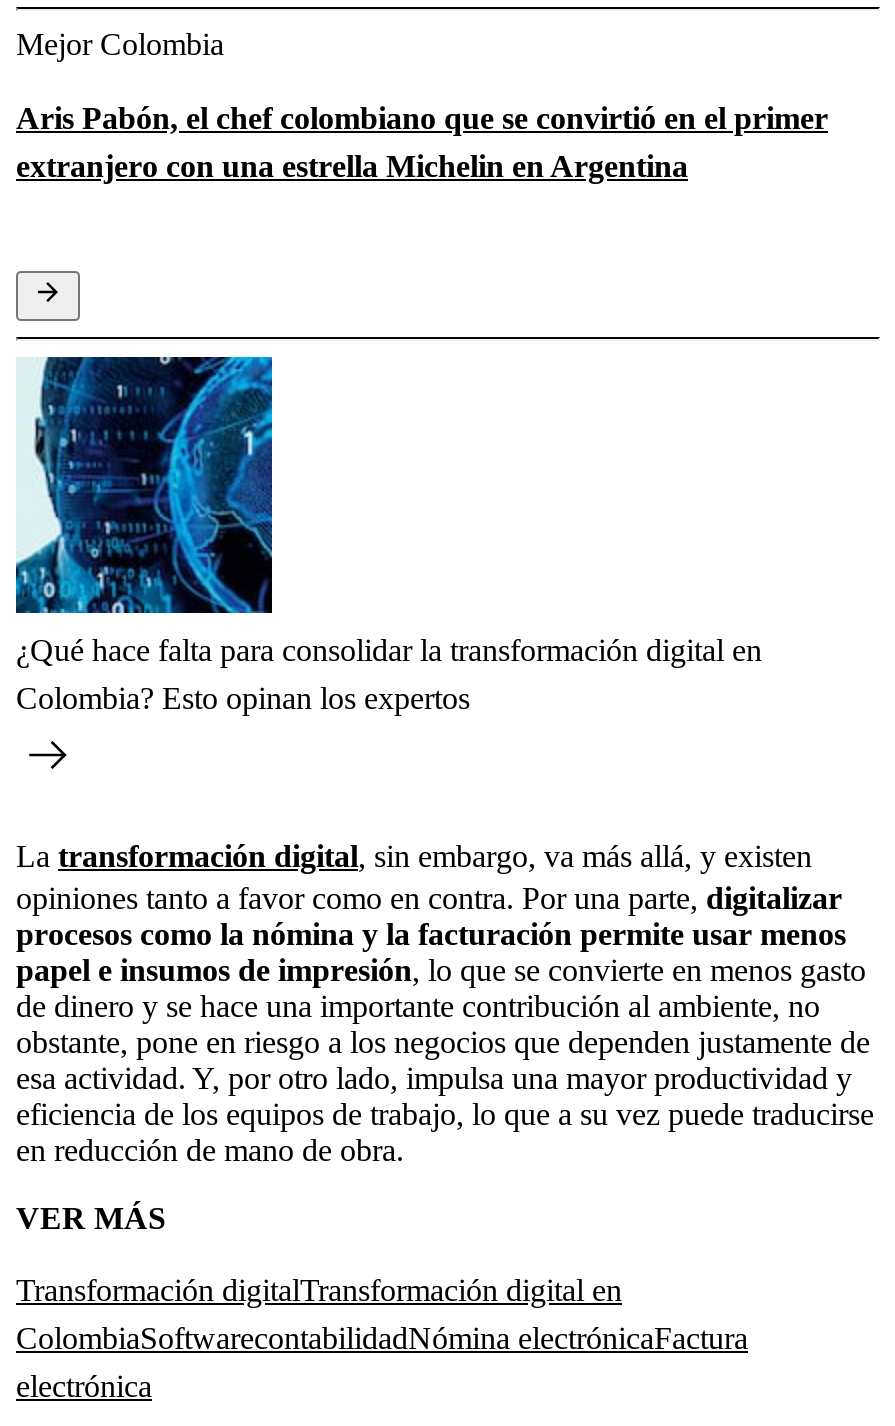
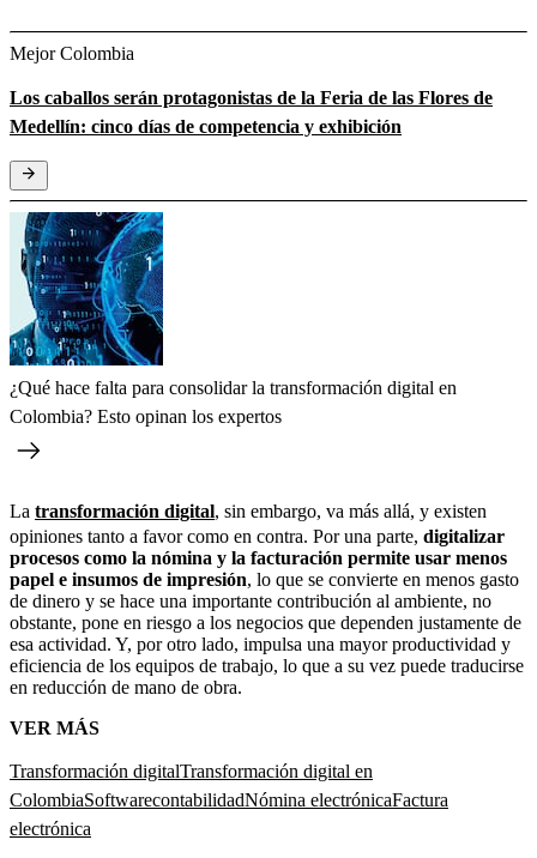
- Aris Pabón, el chef colombiano que se convirtió en el primer
- extranjero con una estrella Michelin en Argentina
+ Los caballos serán protagonistas de la Feria de las Flores de
+ Medellín: cinco días de competencia y exhibición
